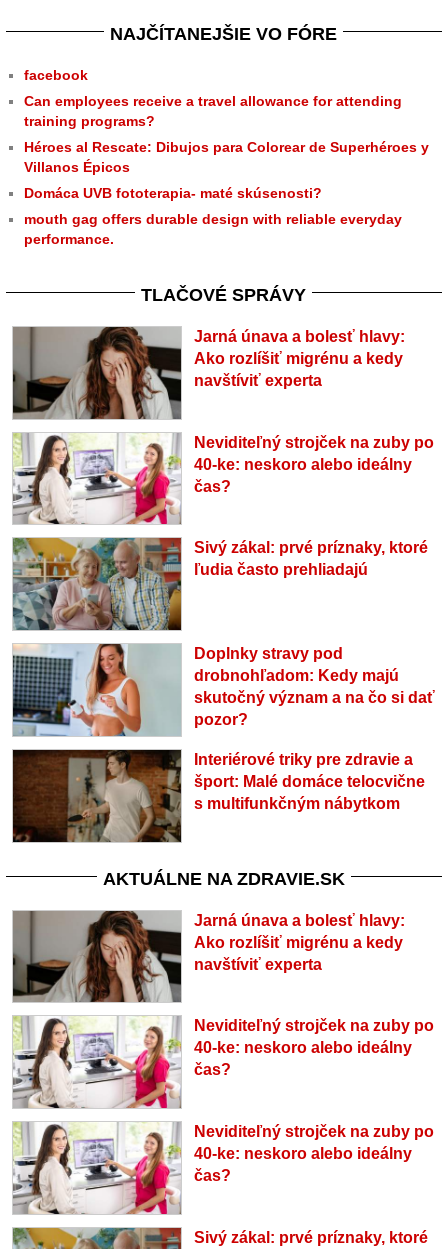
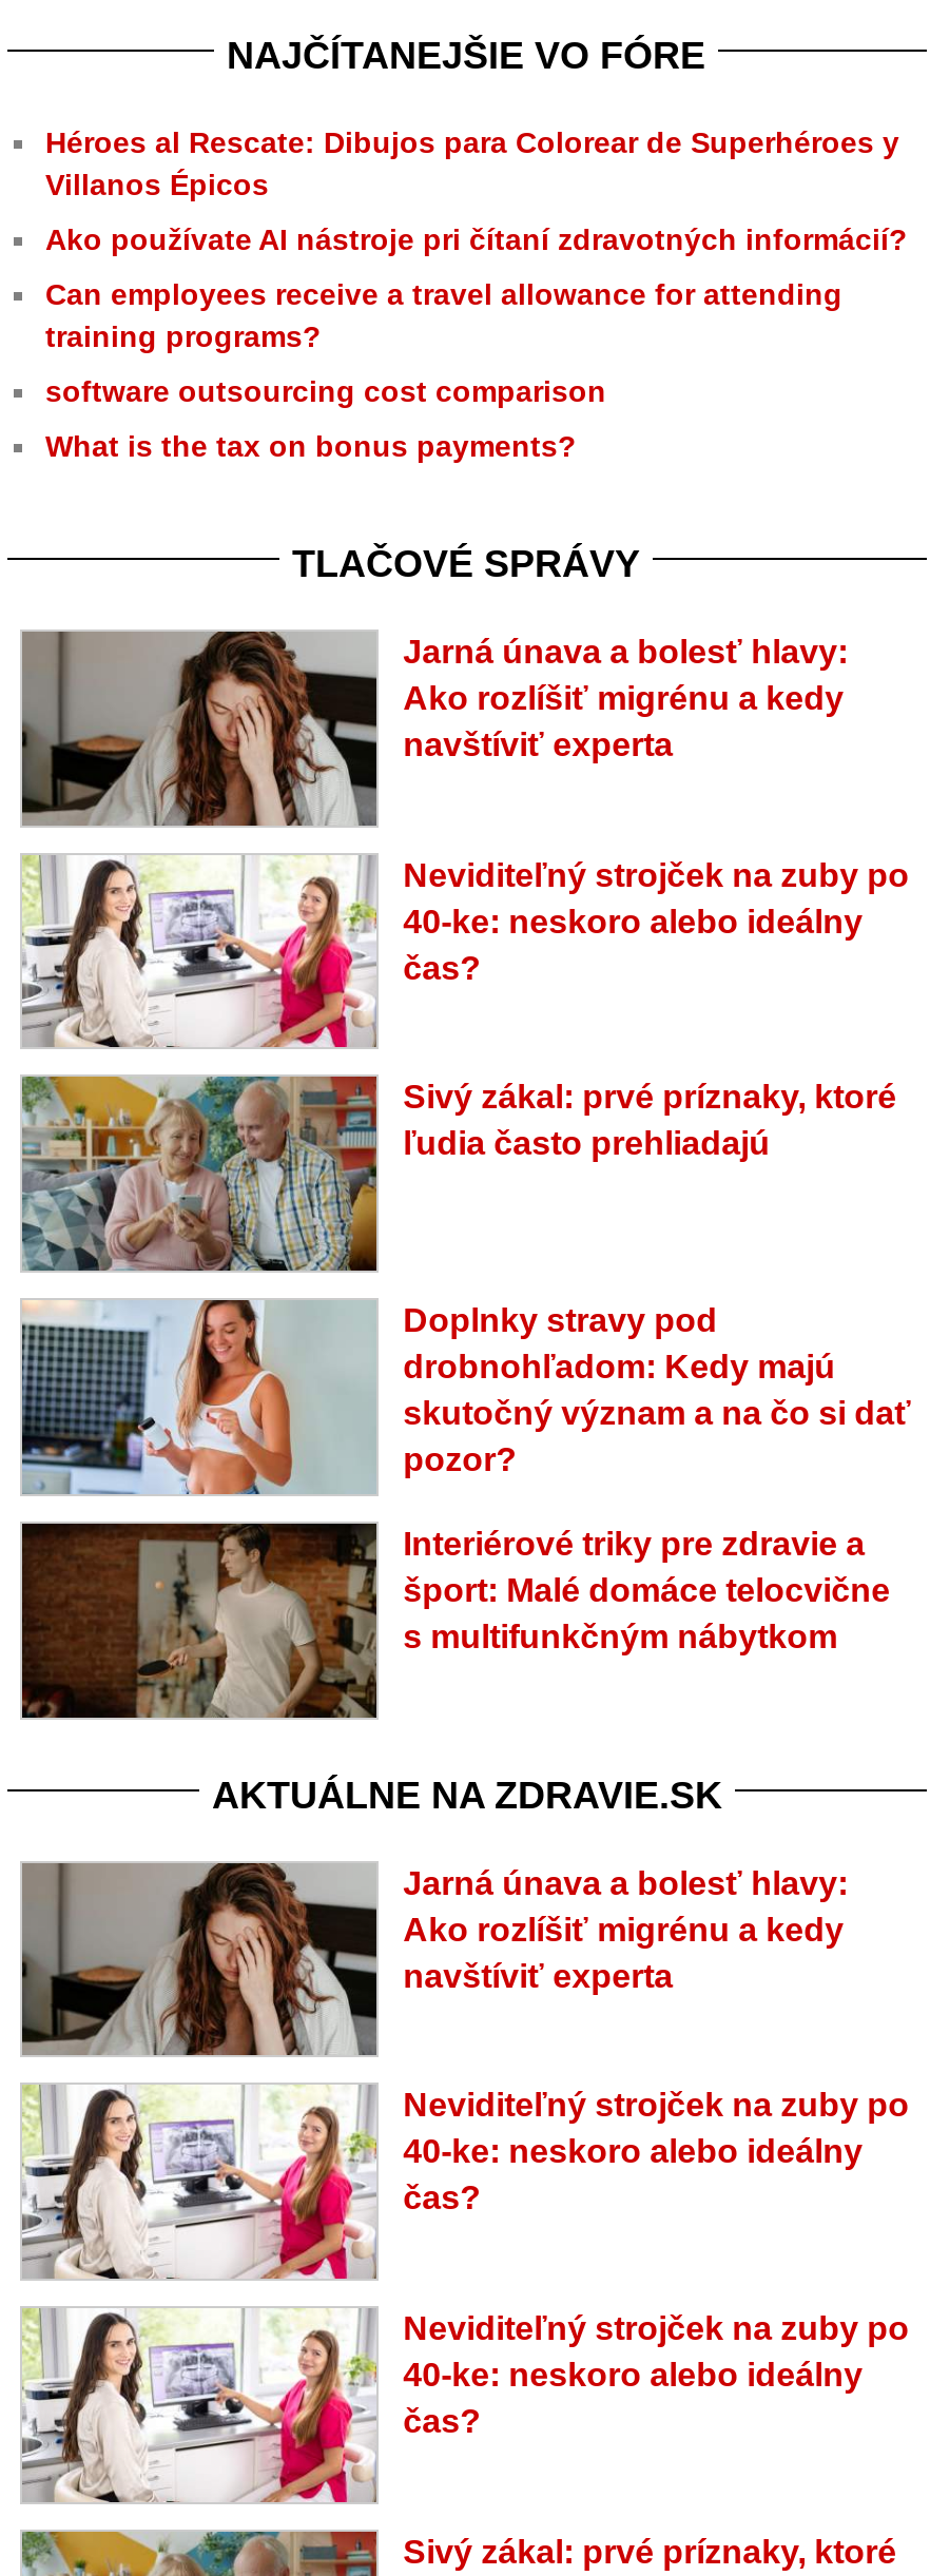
- facebook
+ Ako používate AI nástroje pri čítaní zdravotných informácií?

moved down: Can employees receive a travel allowance for attending | training programs?

moved up: Héroes al Rescate: Dibujos para Colorear de Superhéroes y | Villanos Épicos

- Domáca UVB fototerapia- maté skúsenosti?
- mouth gag offers durable design with reliable everyday
- performance.
+ software outsourcing cost comparison
+ What is the tax on bonus payments?
